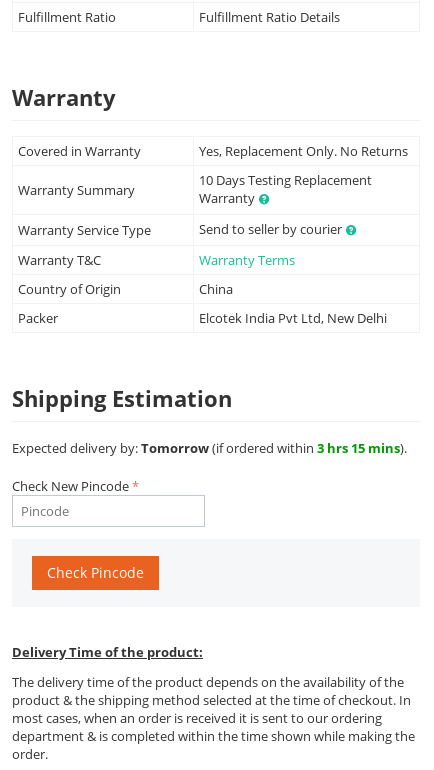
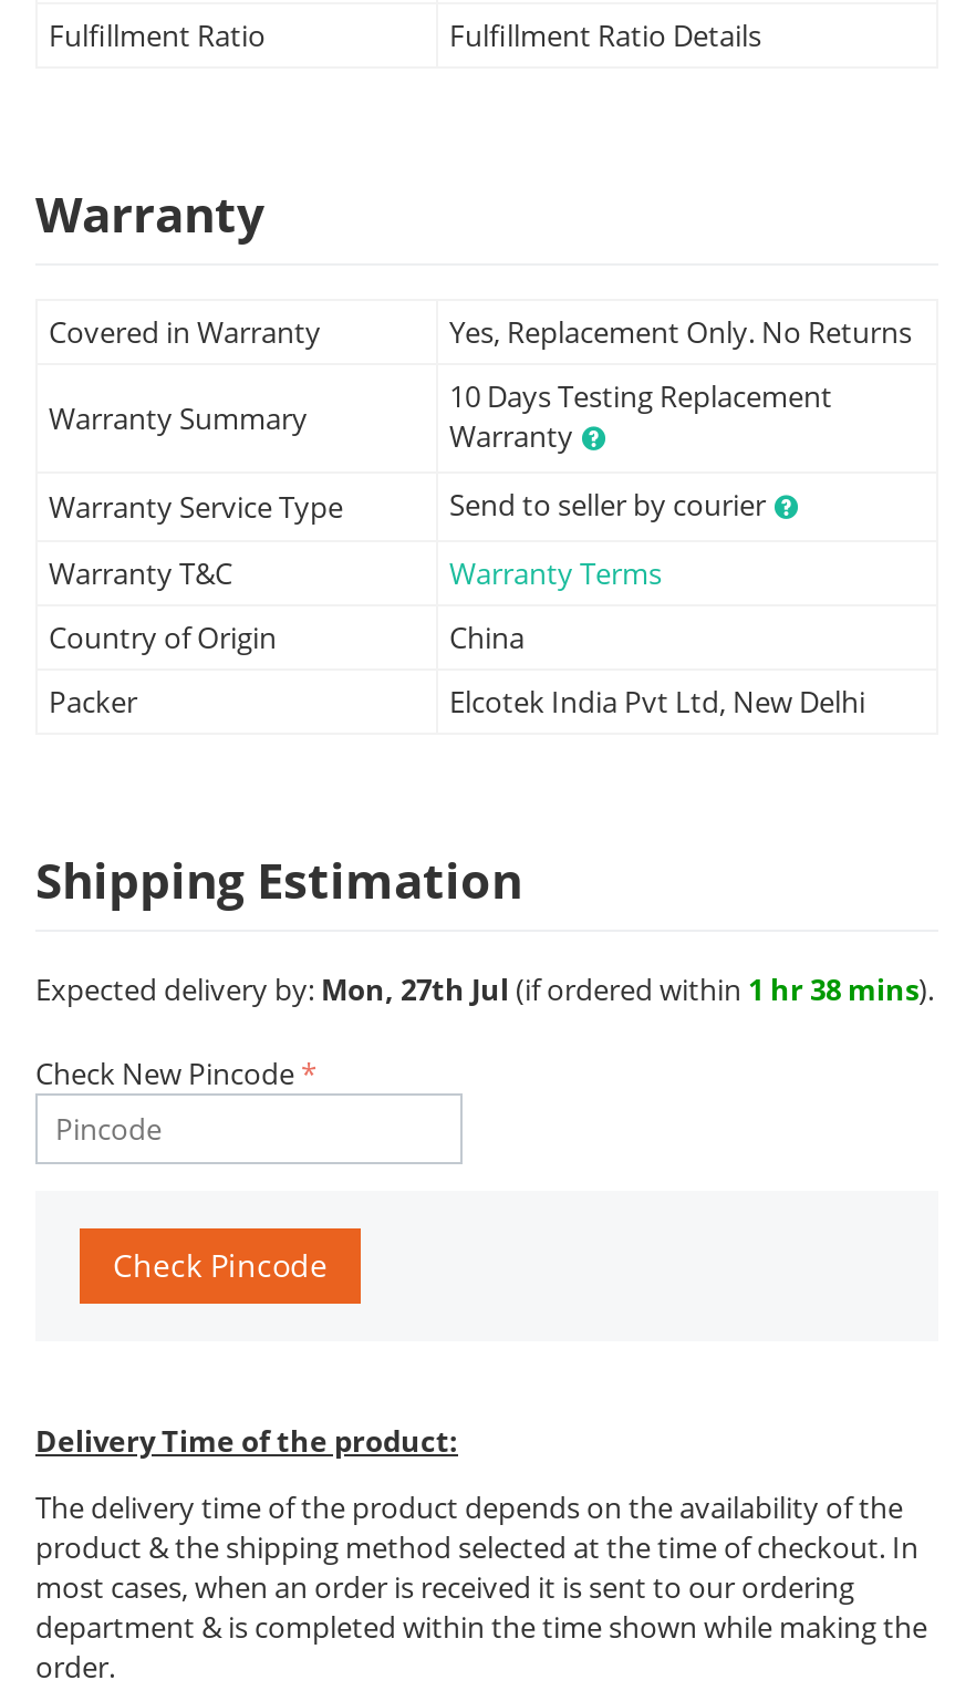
- Expected delivery by: Tomorrow (if ordered within 3 hrs 15 mins).
+ Expected delivery by: Mon, 27th Jul (if ordered within 1 hr 38 mins).
